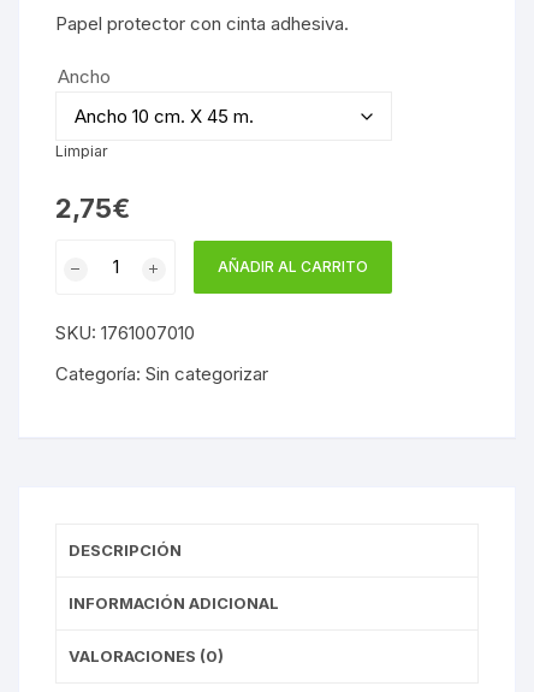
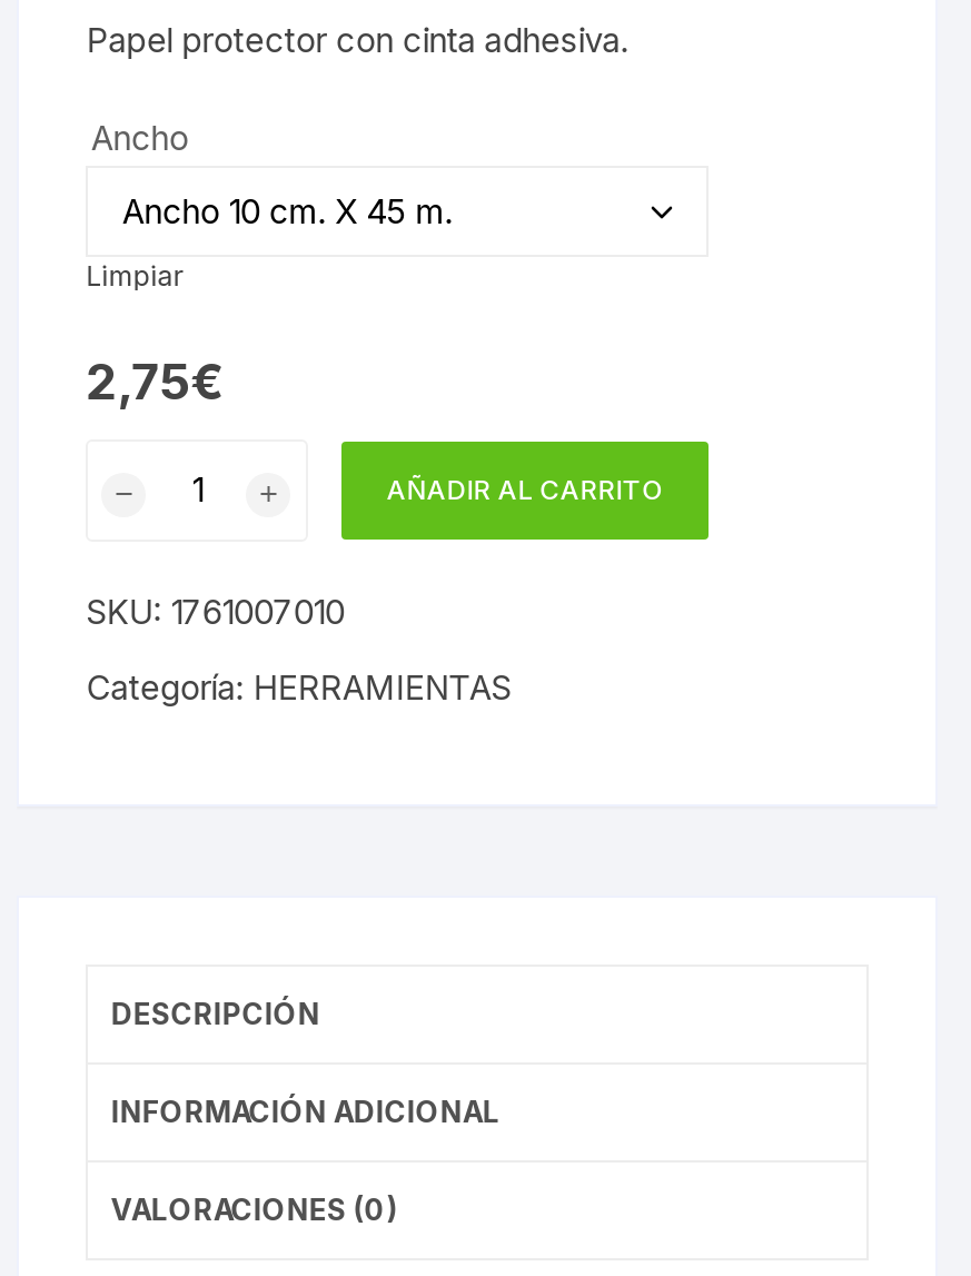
- Categoría: Sin categorizar
+ Categoría: HERRAMIENTAS
